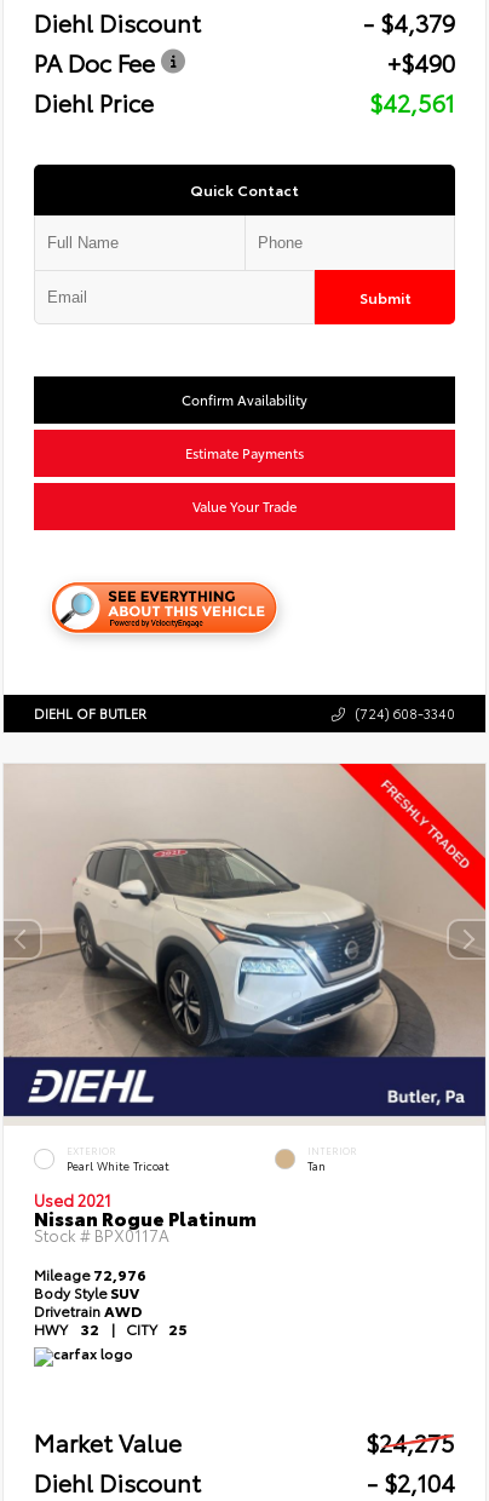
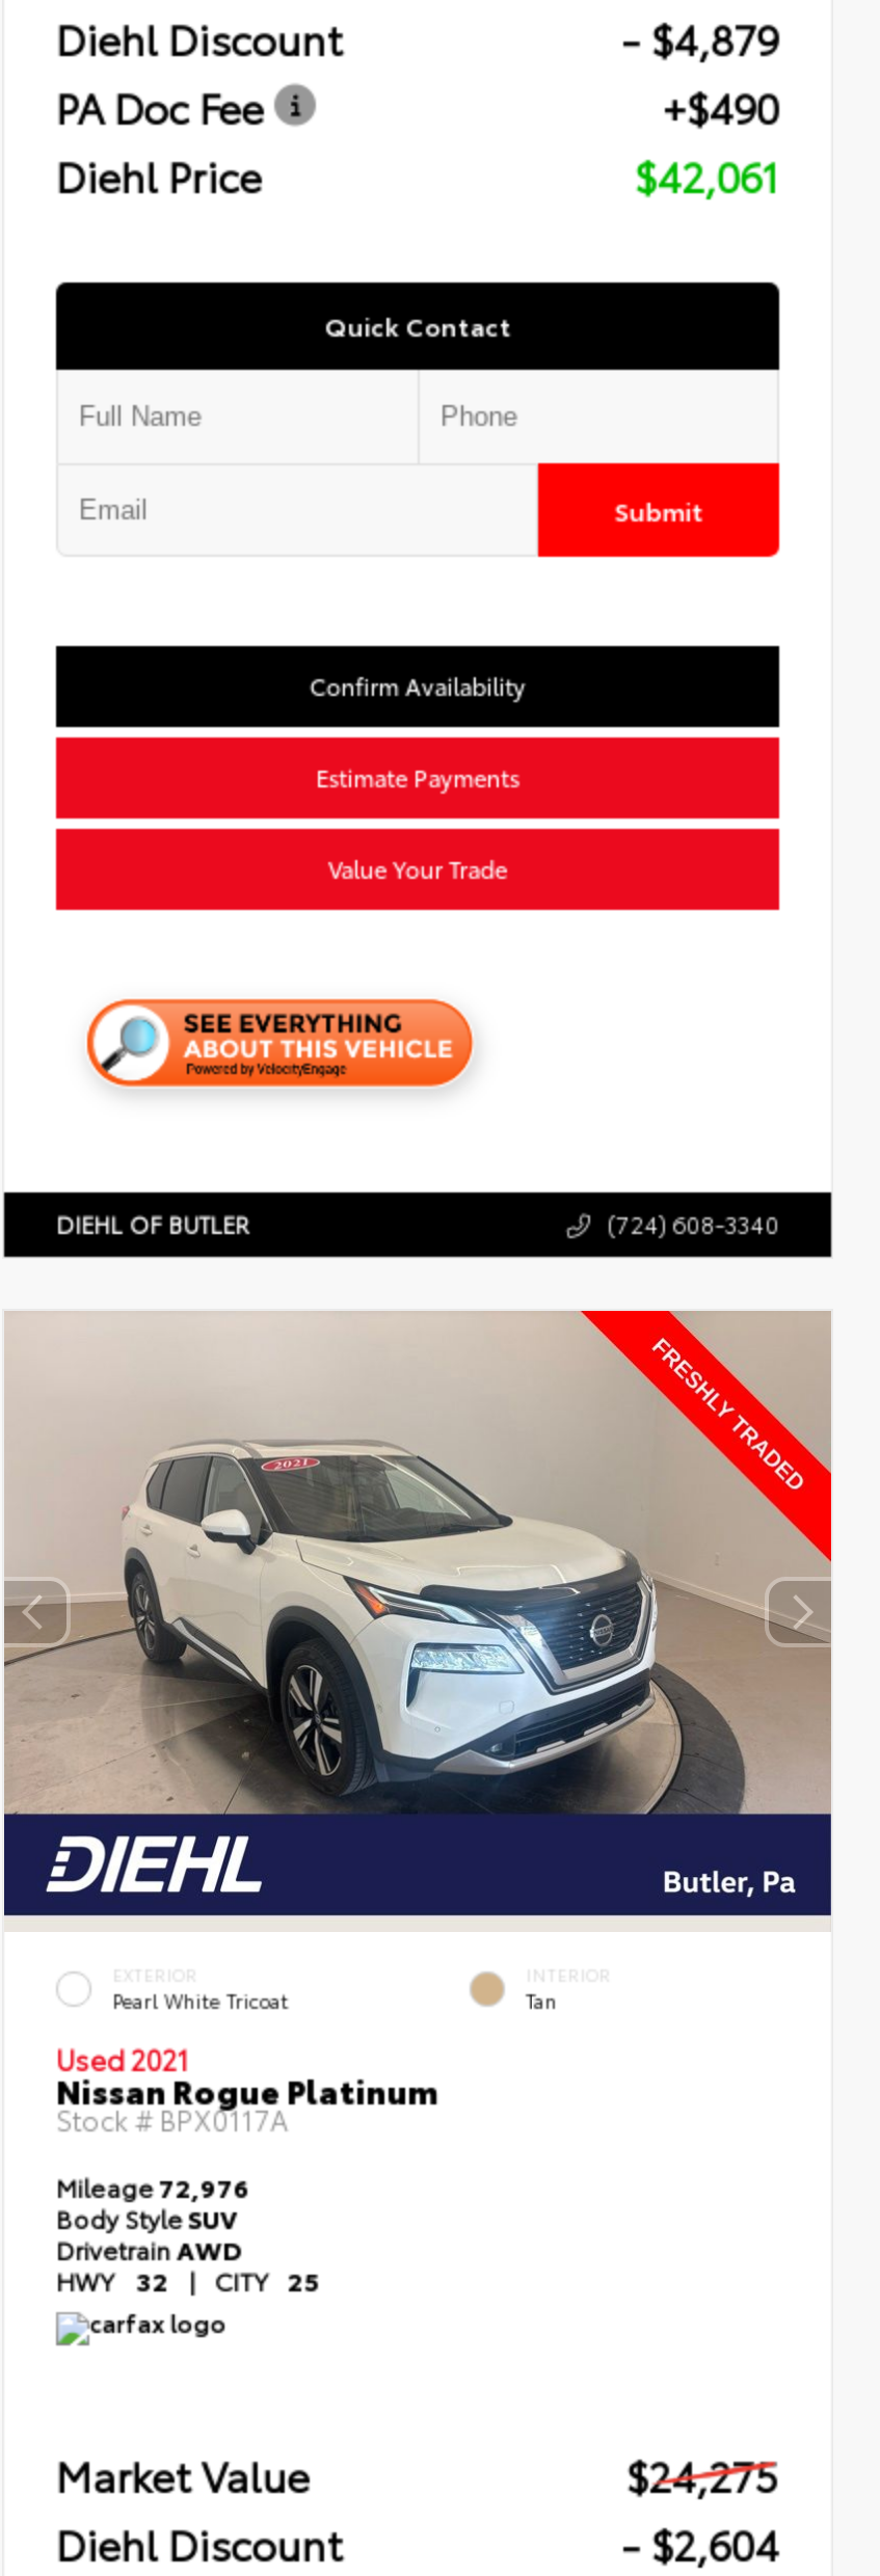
- - $4,379
+ - $4,879

- $42,561
+ $42,061

- - $2,104
+ - $2,604
